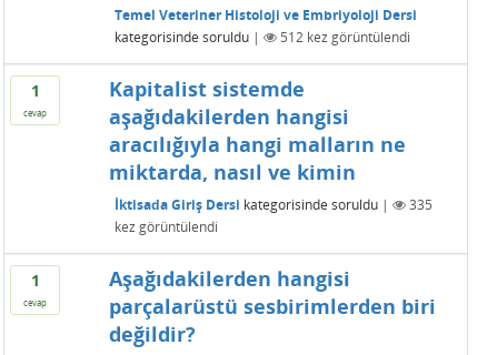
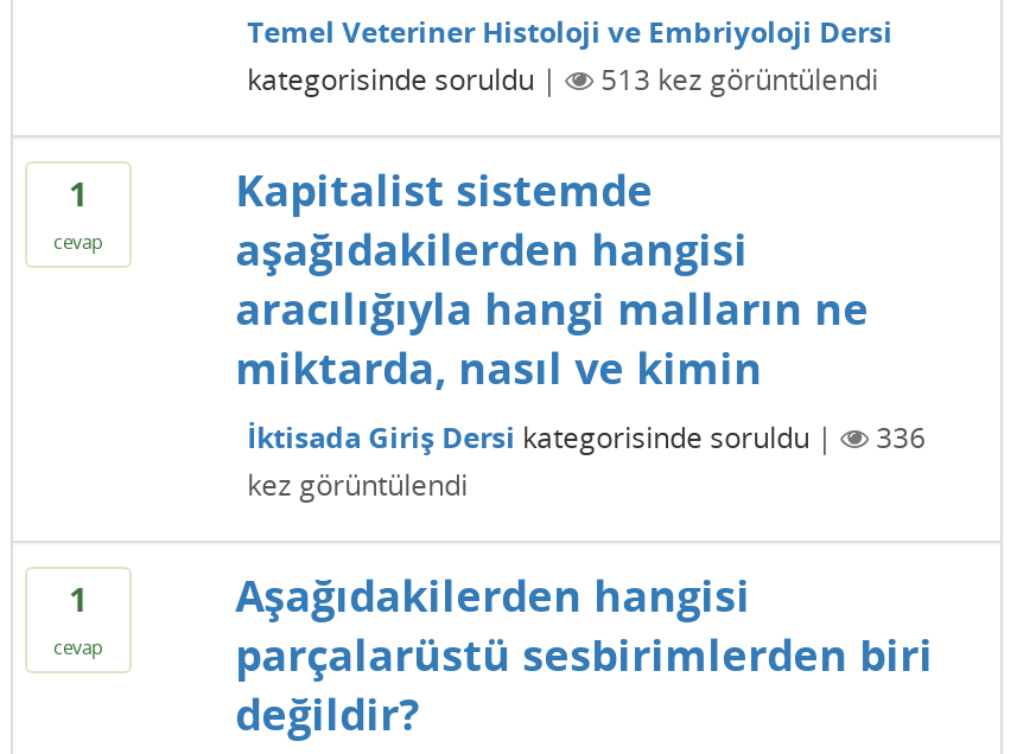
- 512 kez görüntülendi
+ 513 kez görüntülendi

- 335
+ 336
